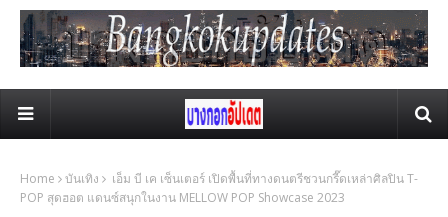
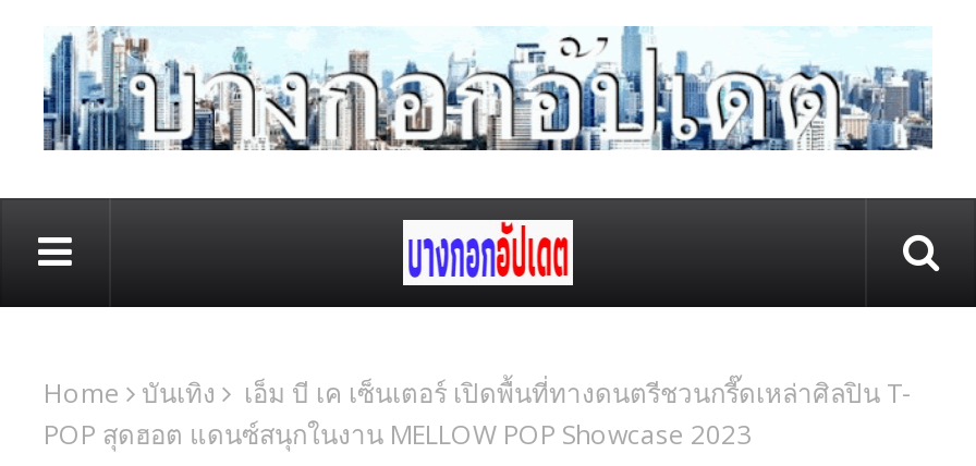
- [image]
+ [image]
